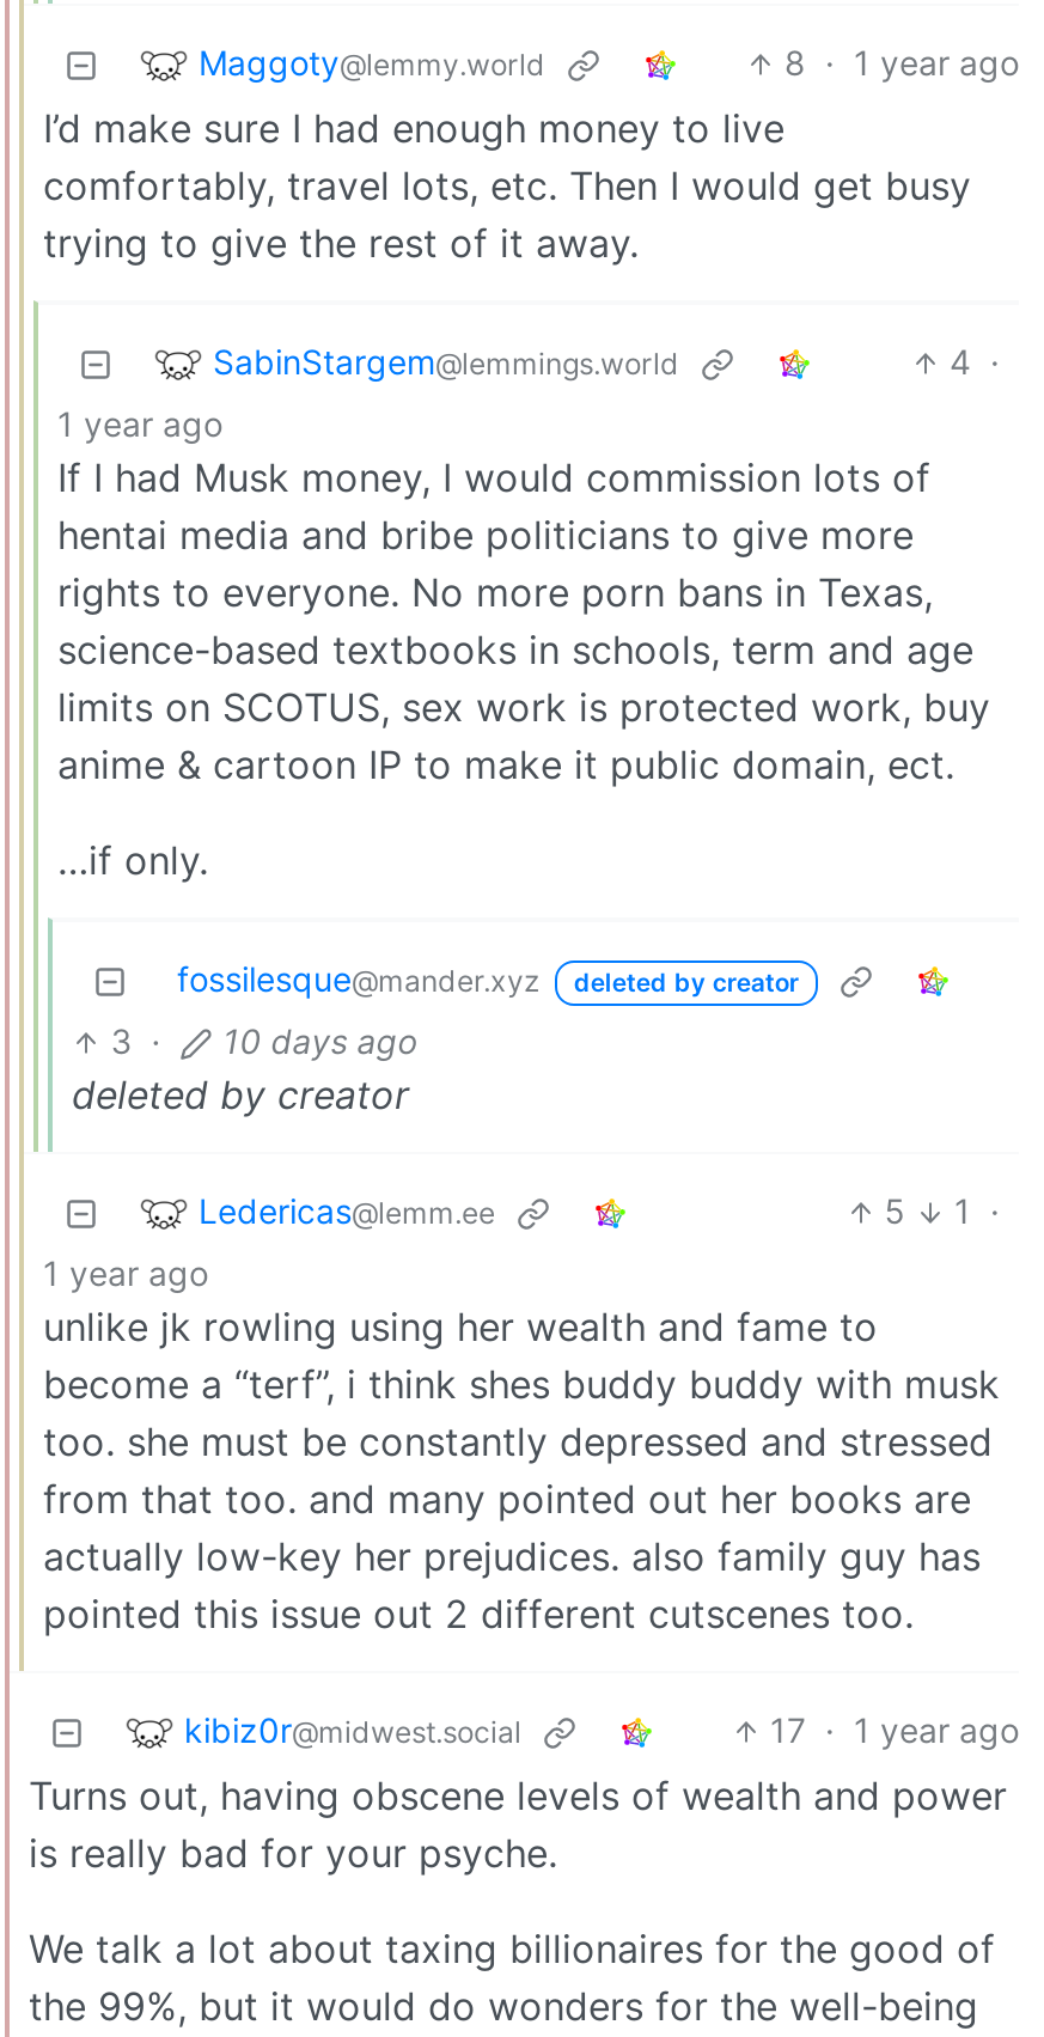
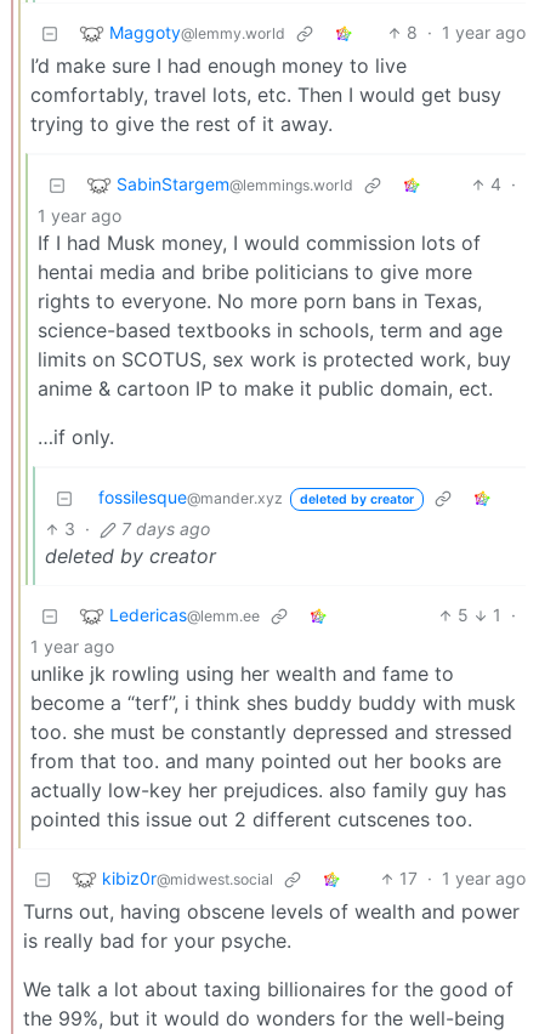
- 3 · 10 days ago
+ 3 · 7 days ago
